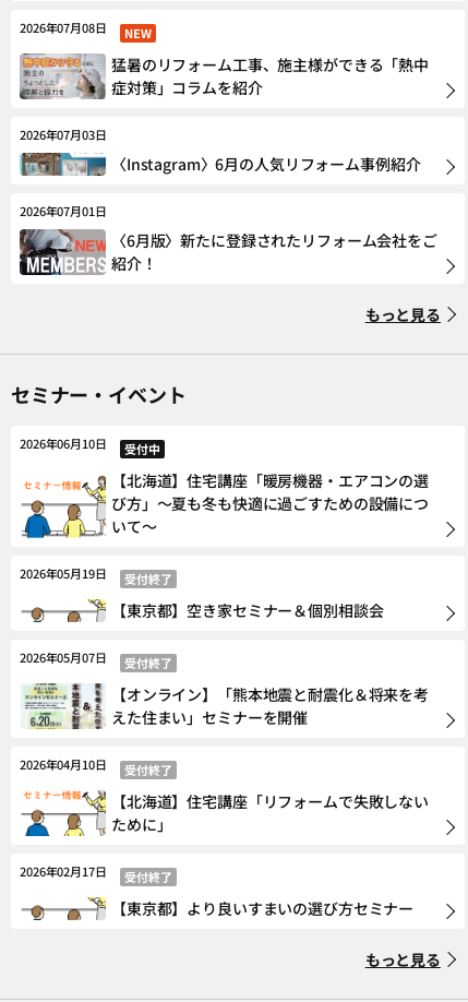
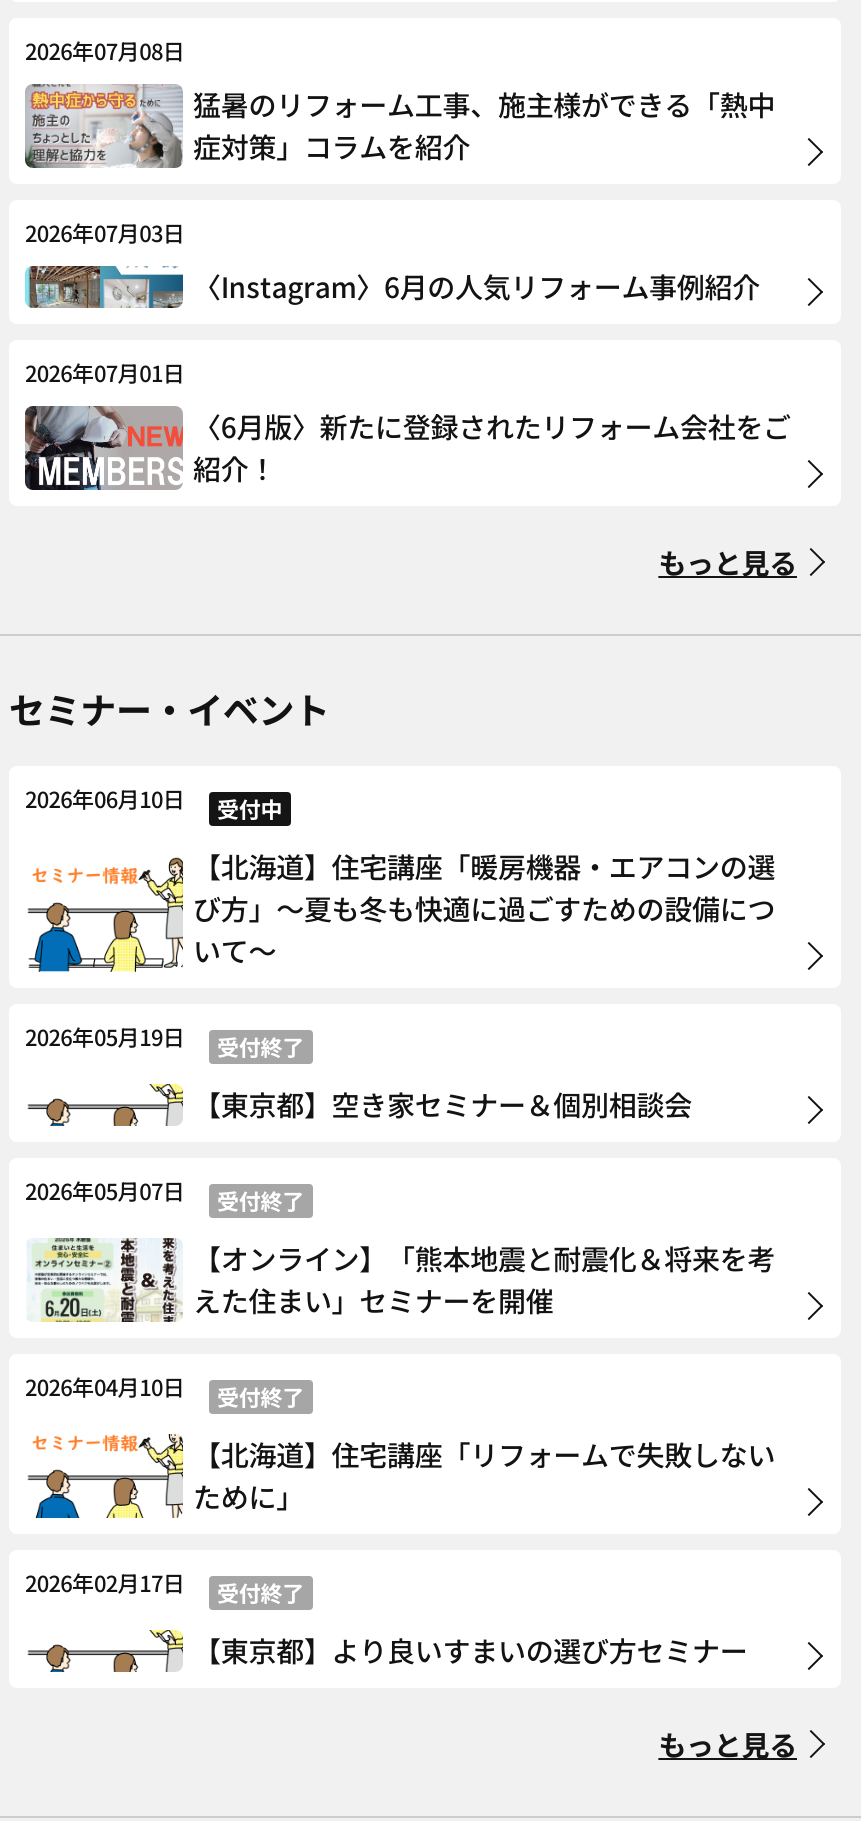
- NEW
